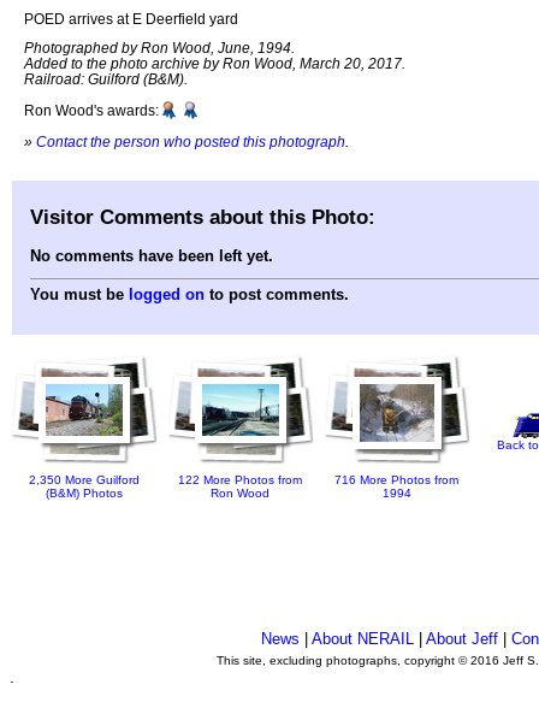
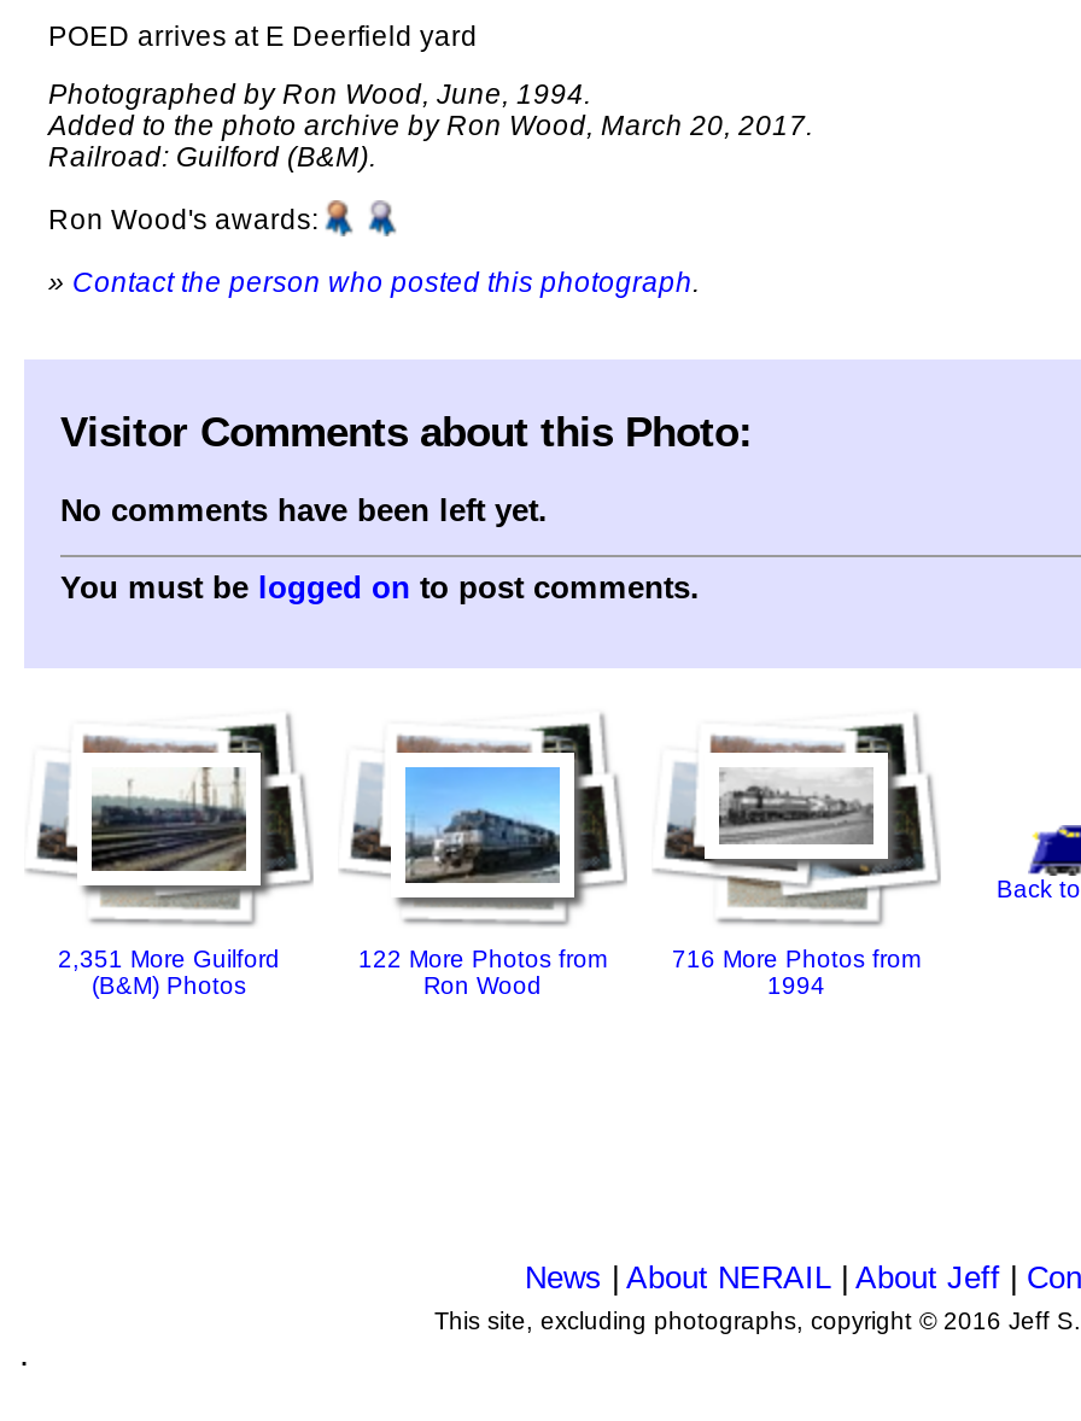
- [image]
- 2,350 More Guilford
+ [image]
+ 2,351 More Guilford

- [image]
+ [image]

- [image]
+ [image]
